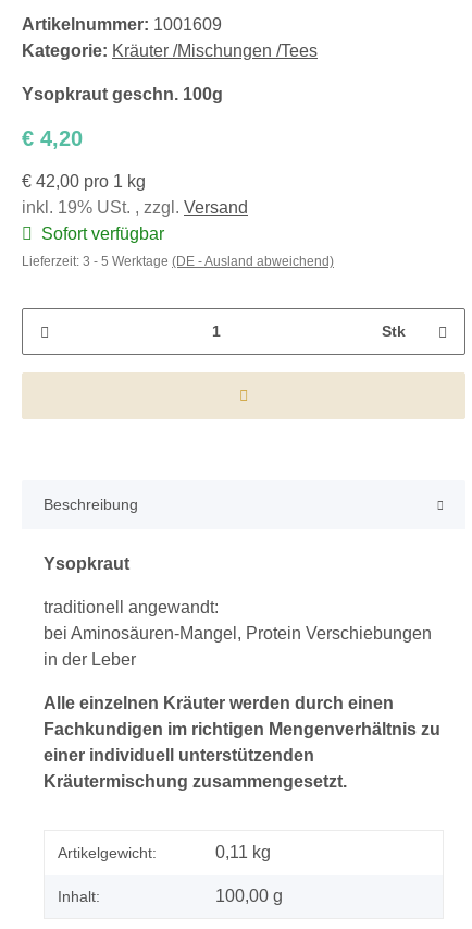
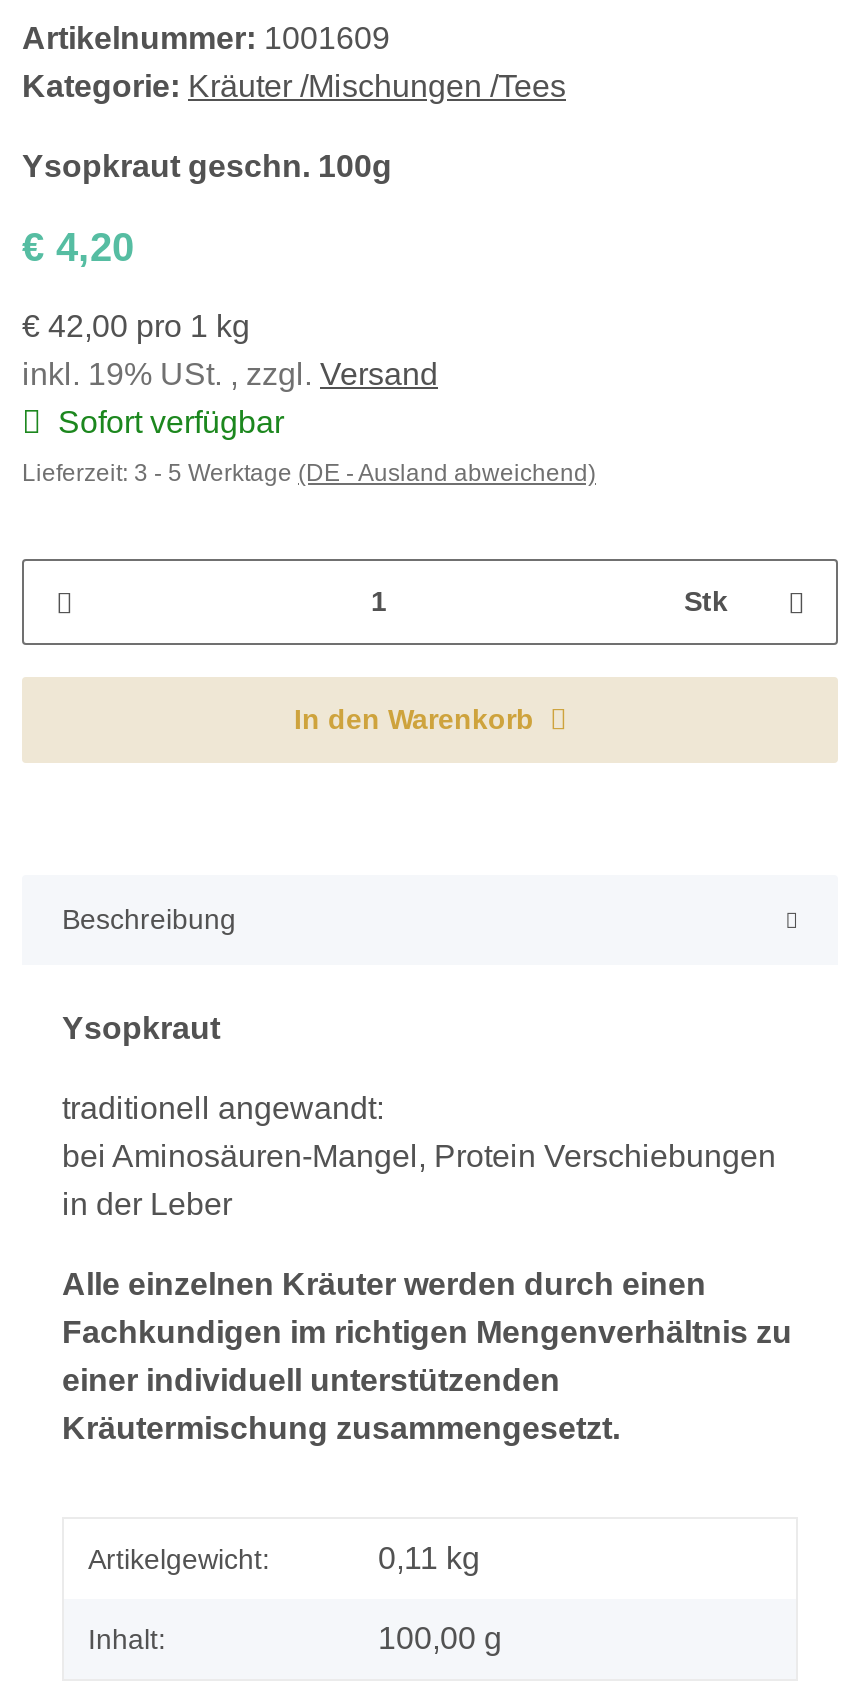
+ In den Warenkorb
